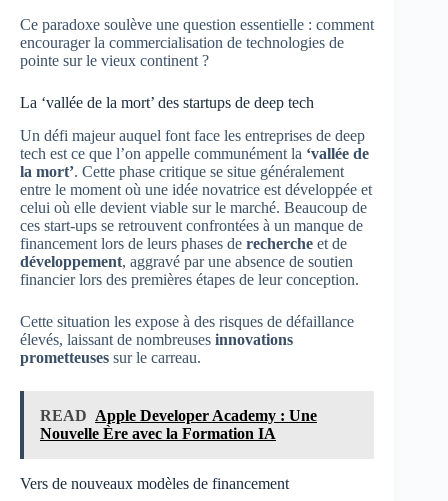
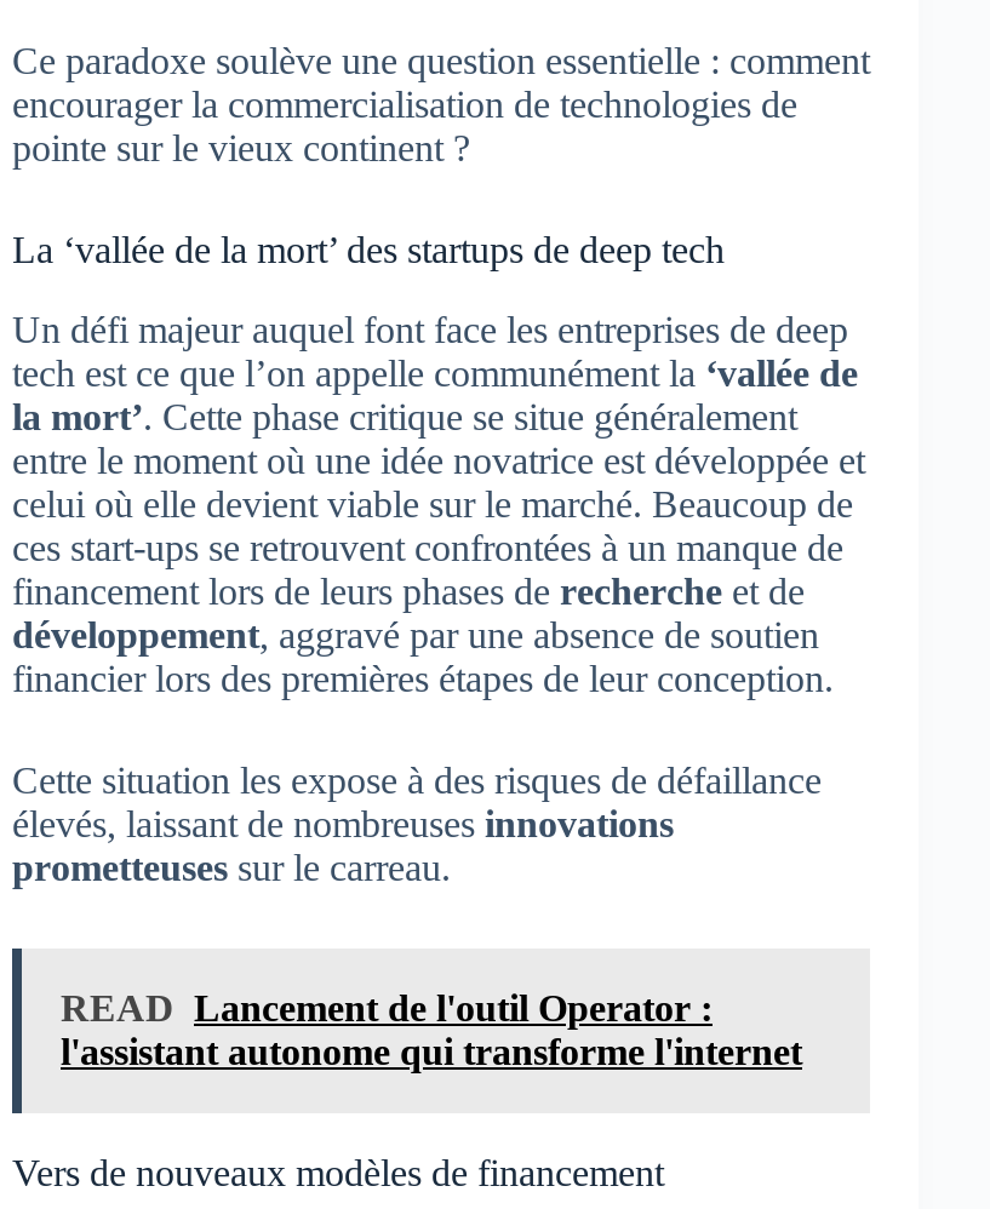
- READ Apple Developer Academy : Une
- Nouvelle Ère avec la Formation IA
+ READ Lancement de l'outil Operator :
+ l'assistant autonome qui transforme l'internet
